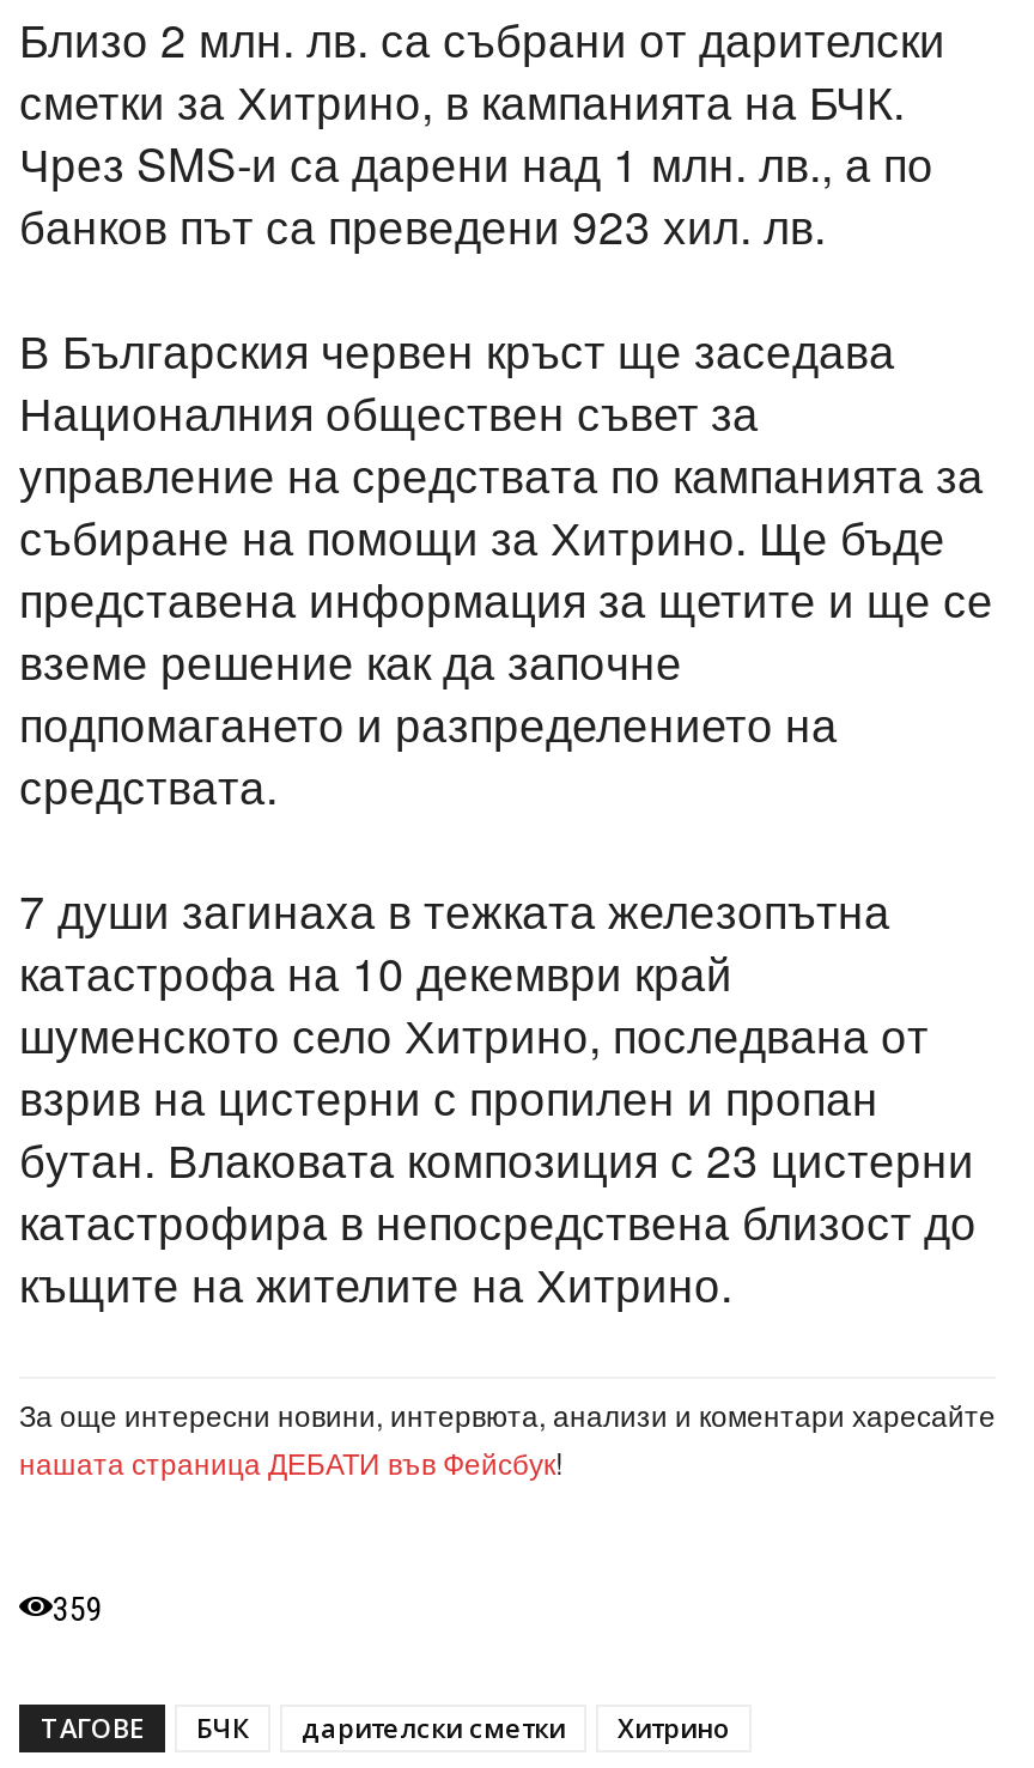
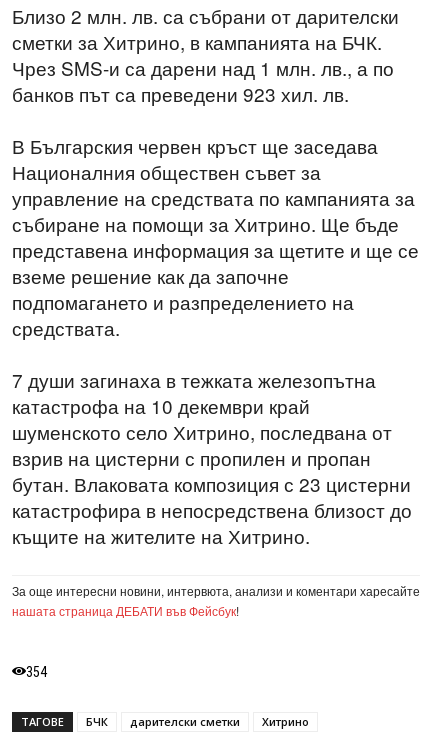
- 359
+ 354
